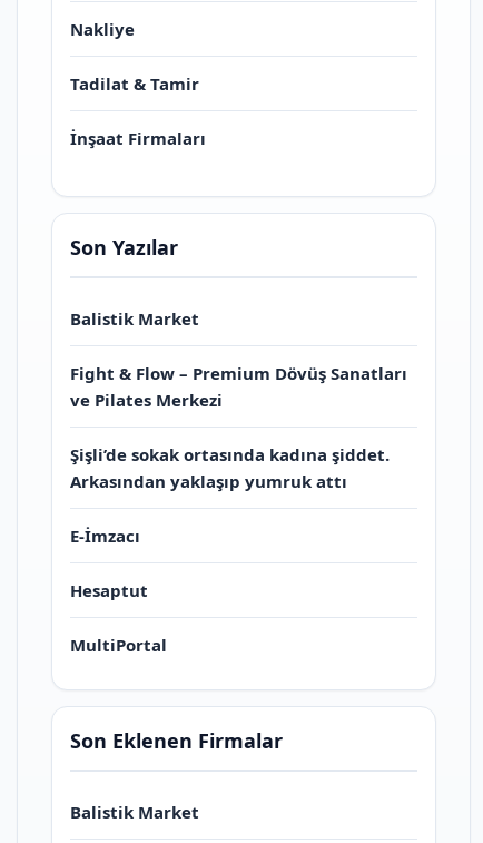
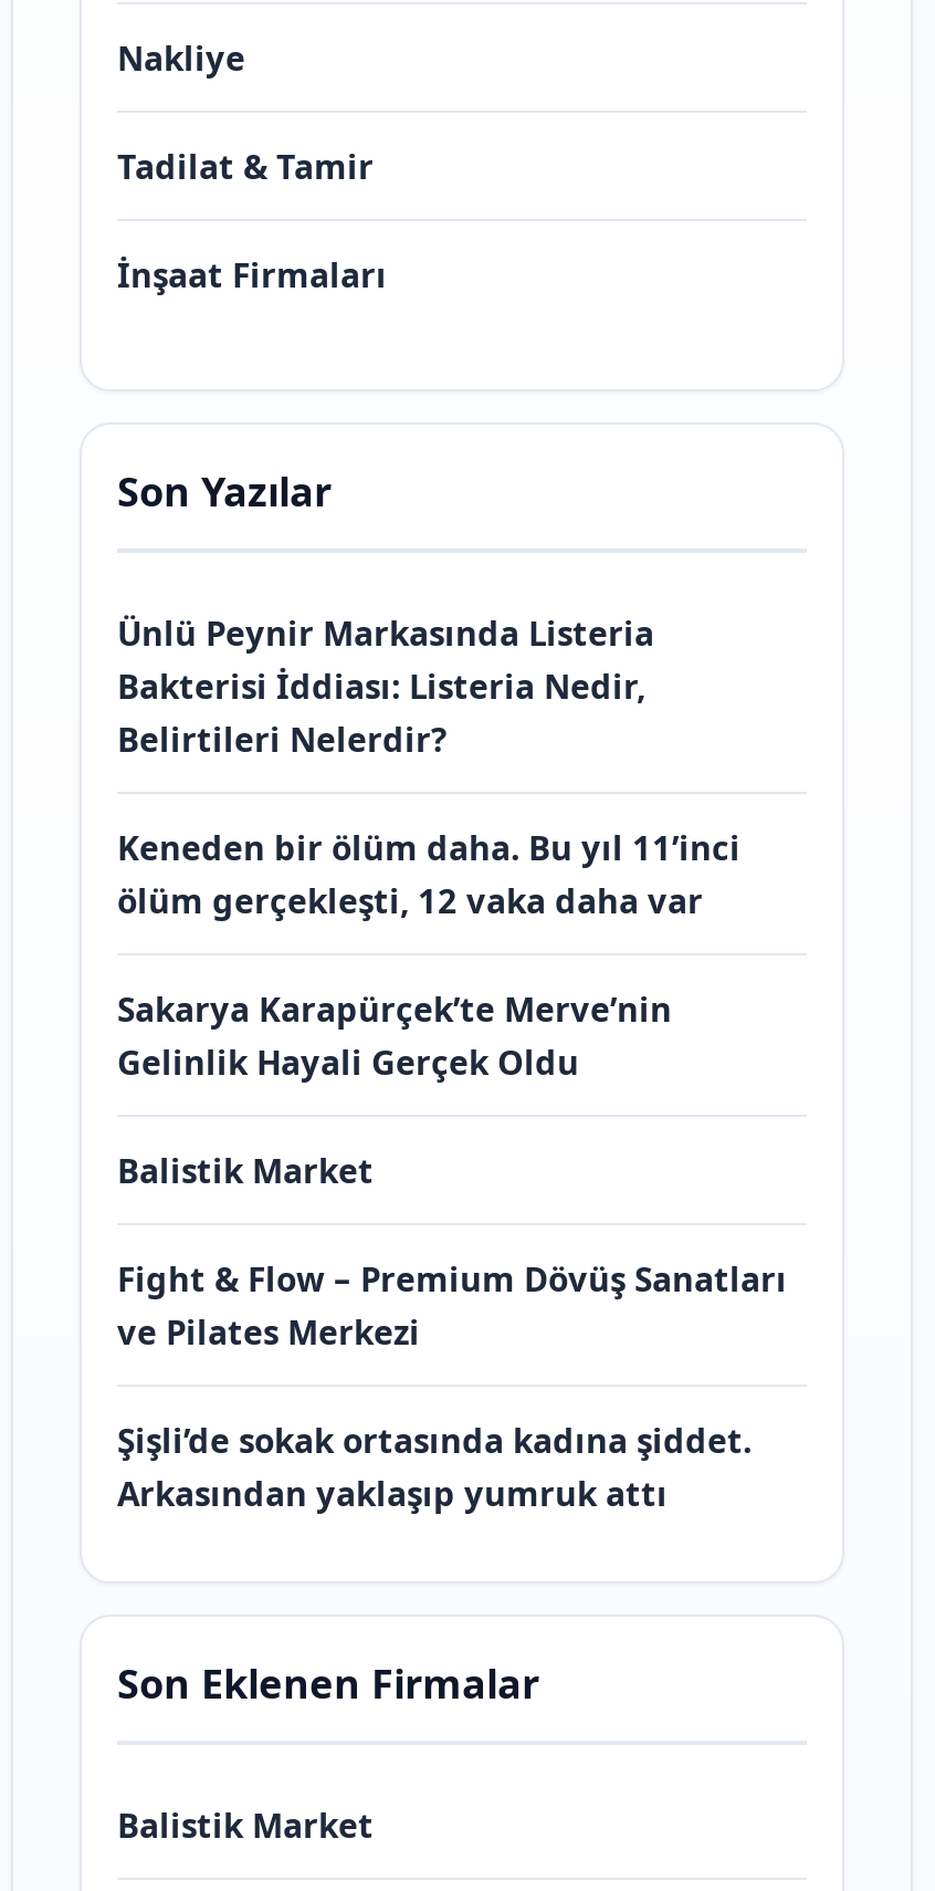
+ Ünlü Peynir Markasında Listeria
+ Bakterisi İddiası: Listeria Nedir,
+ Belirtileri Nelerdir?
+ Keneden bir ölüm daha. Bu yıl 11’inci
+ ölüm gerçekleşti, 12 vaka daha var
+ Sakarya Karapürçek’te Merve’nin
+ Gelinlik Hayali Gerçek Oldu

moved down: Balistik Market | Fight & Flow – Premium Dövüş Sanatları | ve Pilates Merkezi | Şişli’de sokak ortasında kadına şiddet. | Arkasından yaklaşıp yumruk attı

- E-İmzacı
- Hesaptut
- MultiPortal
